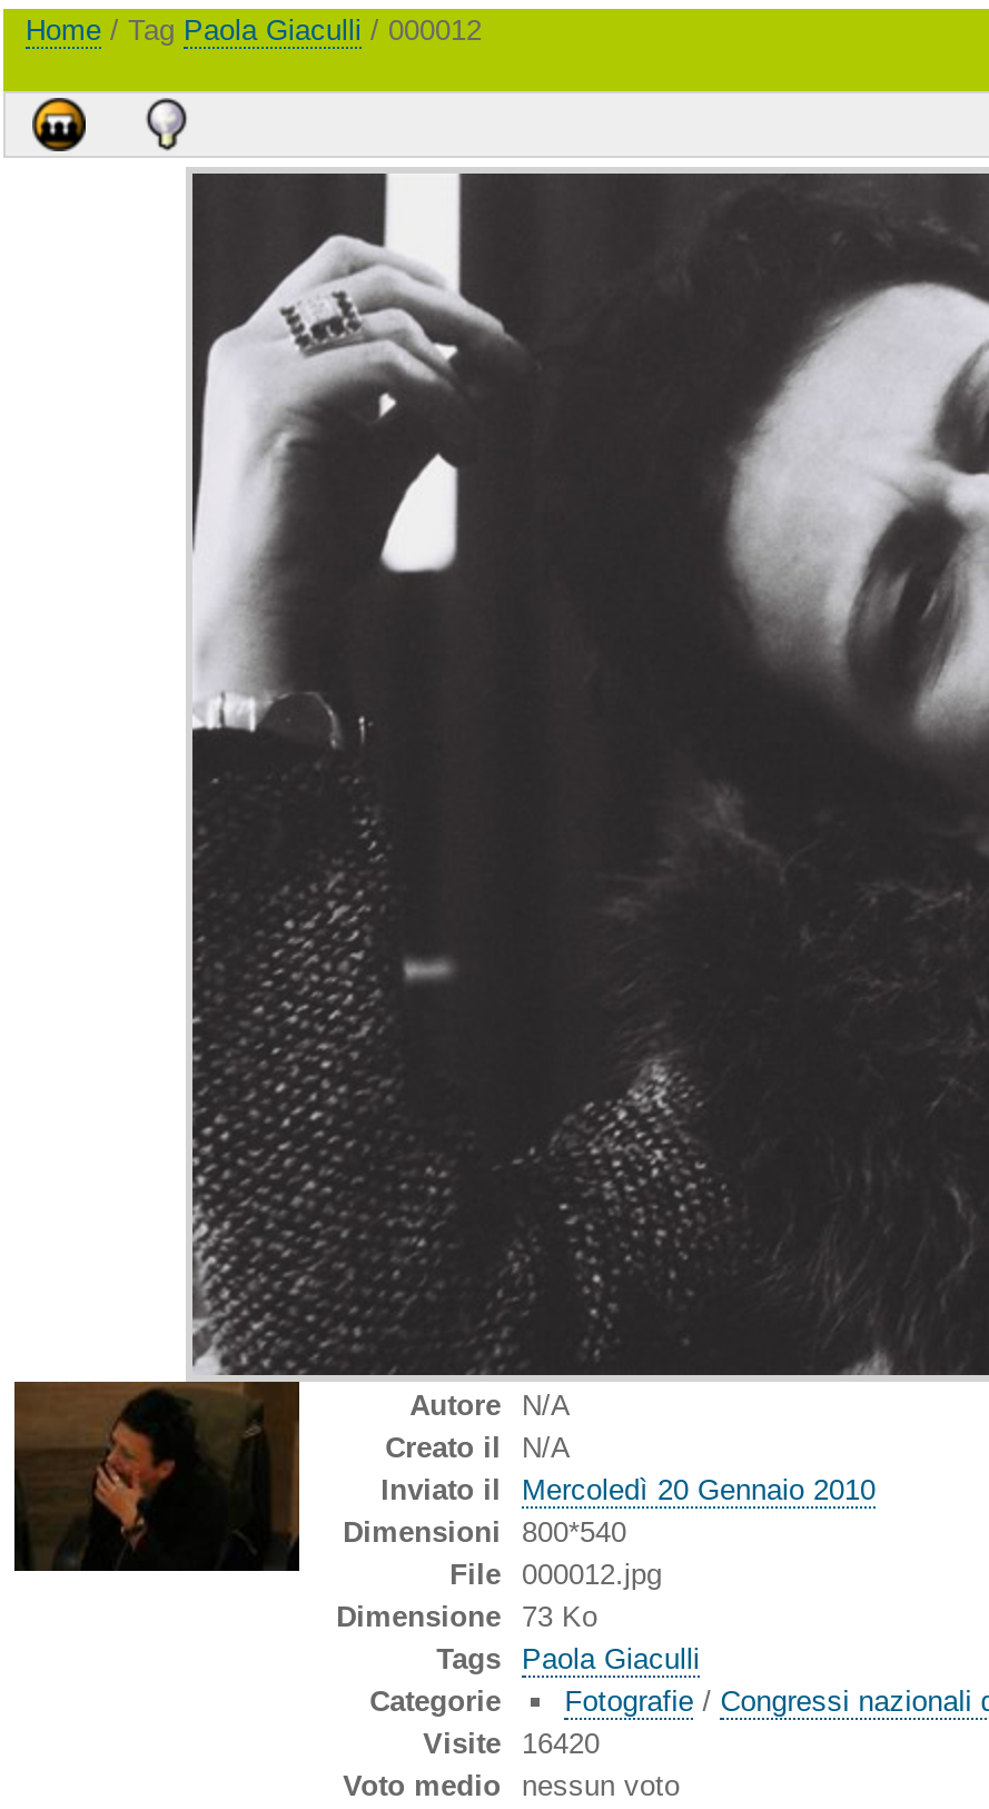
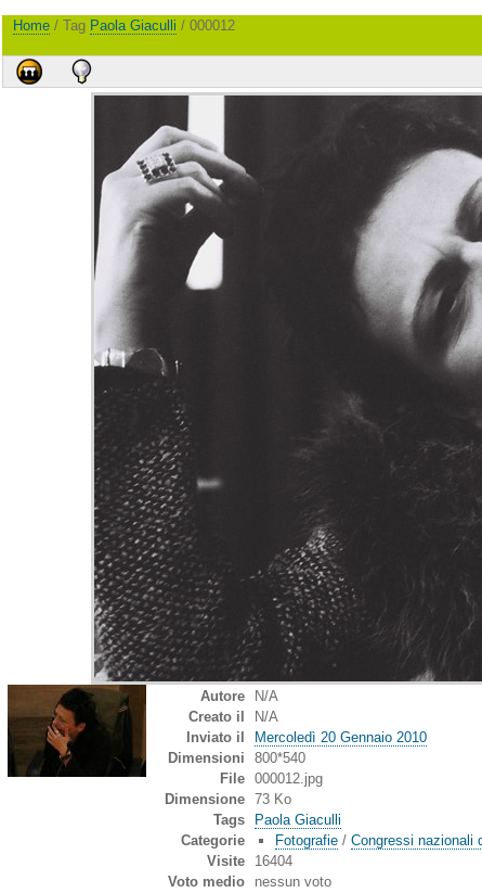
- Visite 16420
+ Visite 16404
